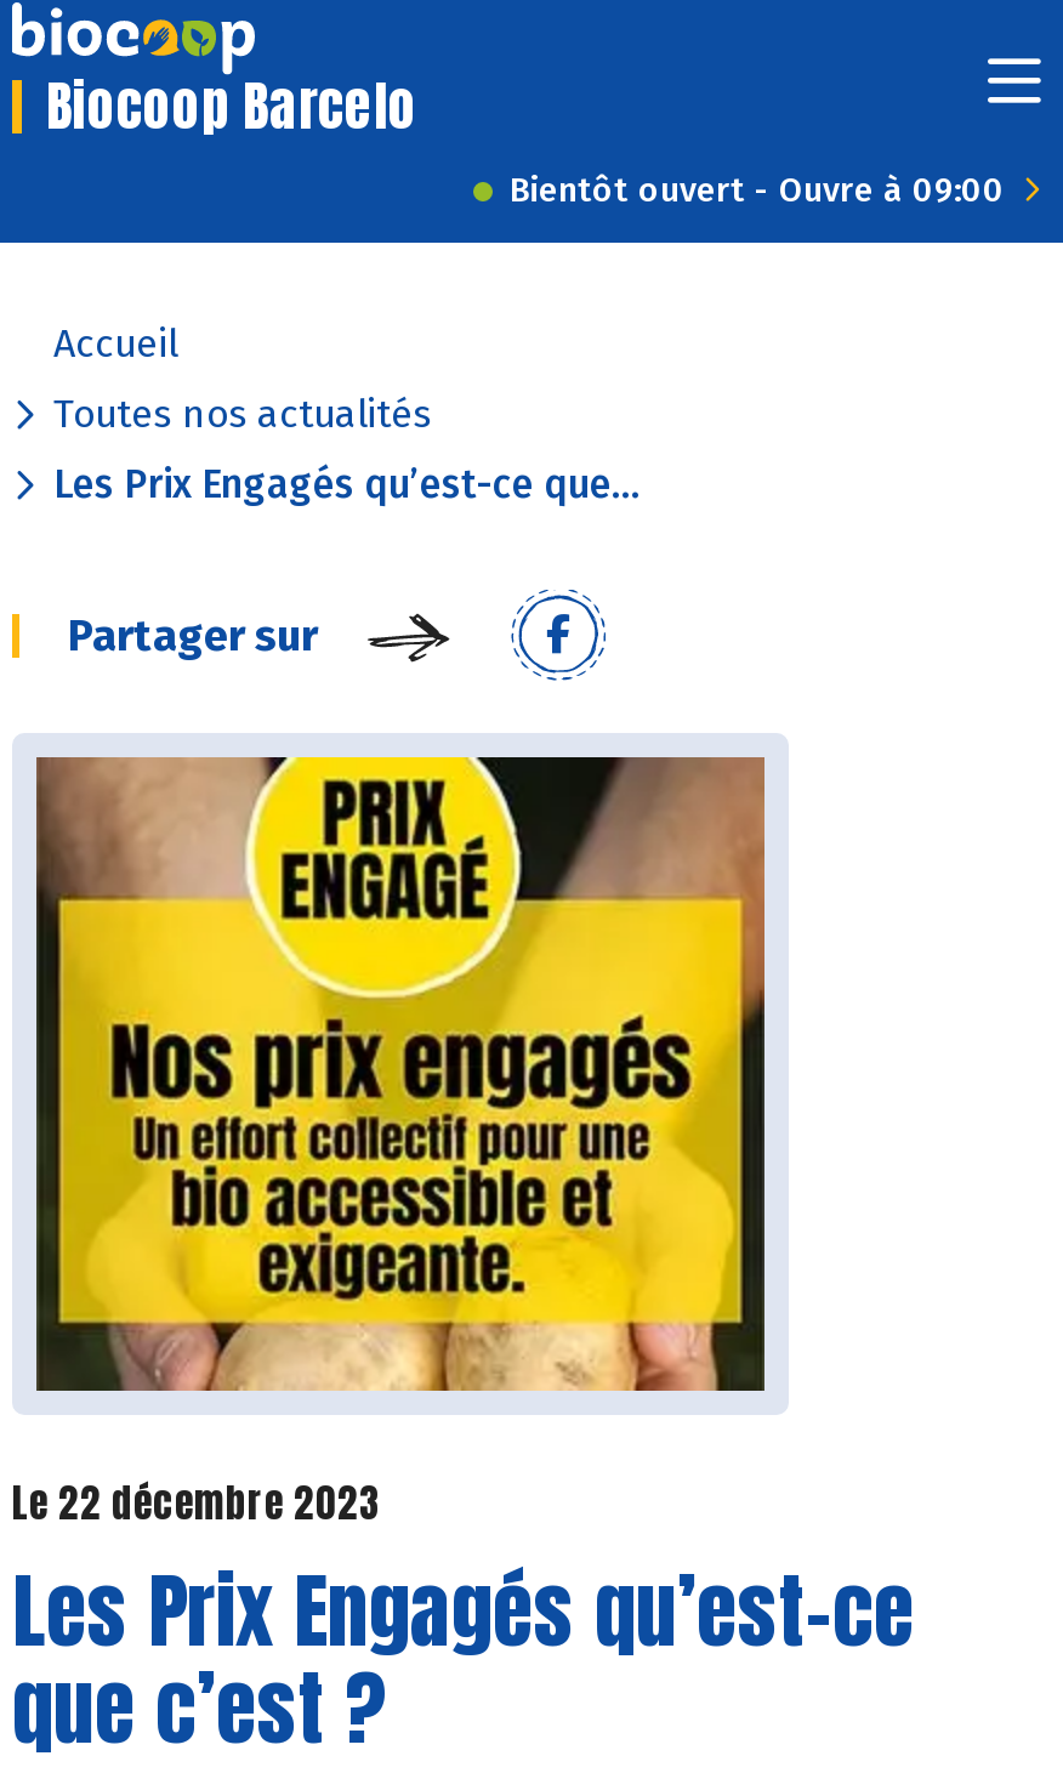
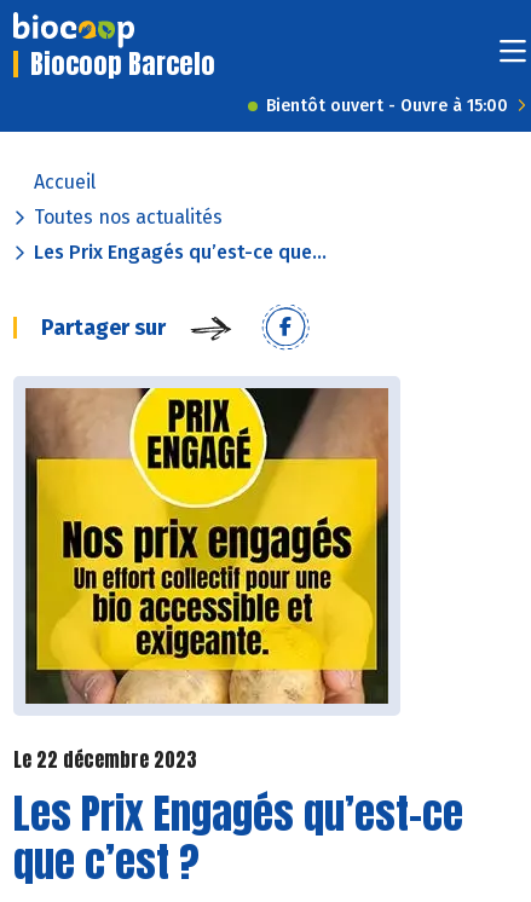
- Bientôt ouvert - Ouvre à 09:00
+ Bientôt ouvert - Ouvre à 15:00
